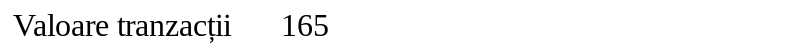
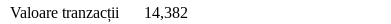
- Valoare tranzacții 165
+ Valoare tranzacții 14,382
